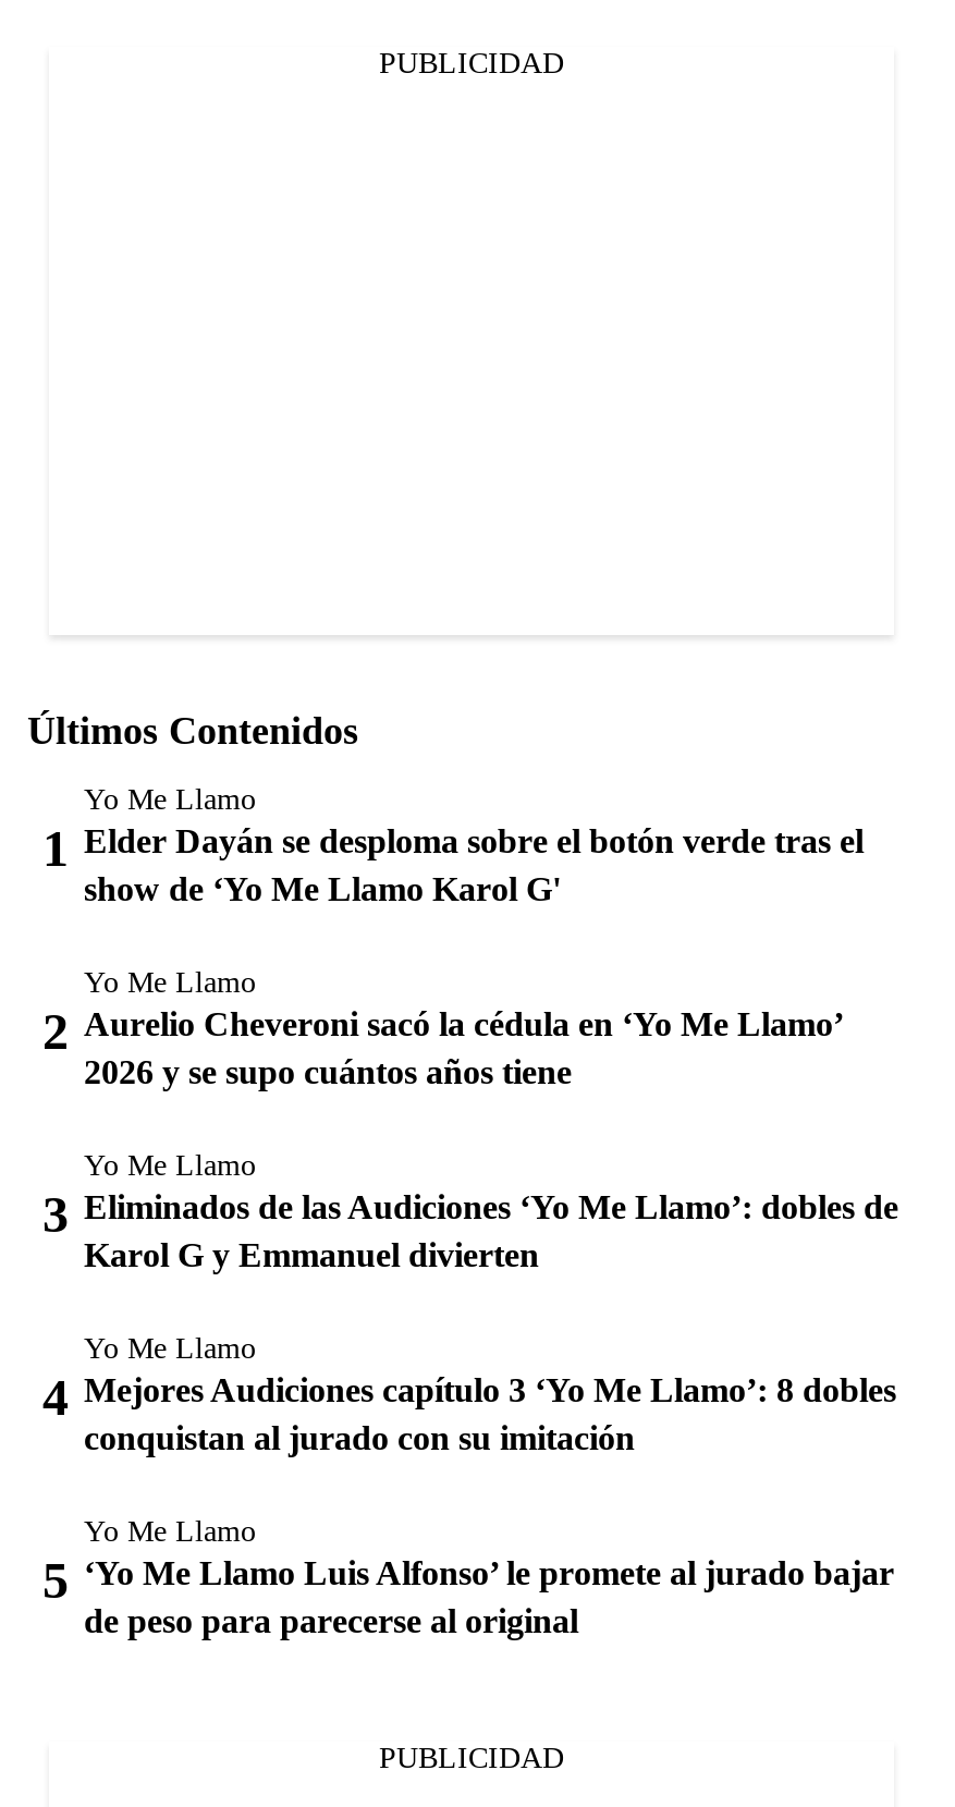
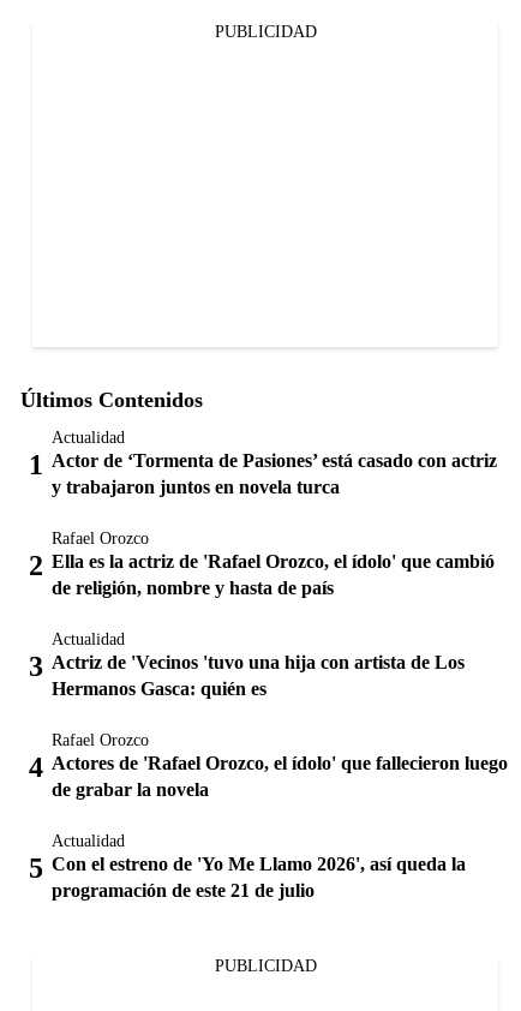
- Yo Me Llamo
- Elder Dayán se desploma sobre el botón verde tras el
- show de ‘Yo Me Llamo Karol G'
+ Actualidad
+ Actor de ‘Tormenta de Pasiones’ está casado con actriz
+ y trabajaron juntos en novela turca

- Yo Me Llamo
- Aurelio Cheveroni sacó la cédula en ‘Yo Me Llamo’
- 2026 y se supo cuántos años tiene
+ Rafael Orozco
+ Ella es la actriz de 'Rafael Orozco, el ídolo' que cambió
+ de religión, nombre y hasta de país

- Yo Me Llamo
- Eliminados de las Audiciones ‘Yo Me Llamo’: dobles de
- Karol G y Emmanuel divierten
+ Actualidad
+ Actriz de 'Vecinos 'tuvo una hija con artista de Los
+ Hermanos Gasca: quién es

- Yo Me Llamo
- Mejores Audiciones capítulo 3 ‘Yo Me Llamo’: 8 dobles
- conquistan al jurado con su imitación
+ Rafael Orozco
+ Actores de 'Rafael Orozco, el ídolo' que fallecieron luego
+ de grabar la novela

- Yo Me Llamo
- ‘Yo Me Llamo Luis Alfonso’ le promete al jurado bajar
- de peso para parecerse al original
+ Actualidad
+ Con el estreno de 'Yo Me Llamo 2026', así queda la
+ programación de este 21 de julio
